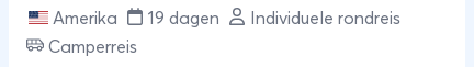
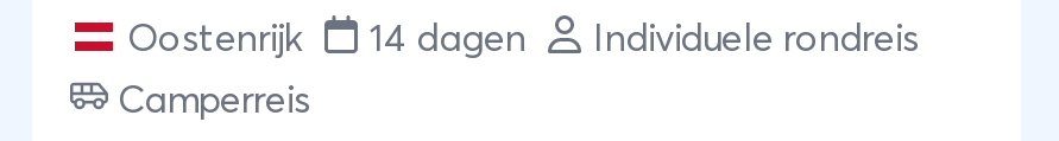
- Amerika
- 19 dagen
+ Oostenrijk
+ 14 dagen
